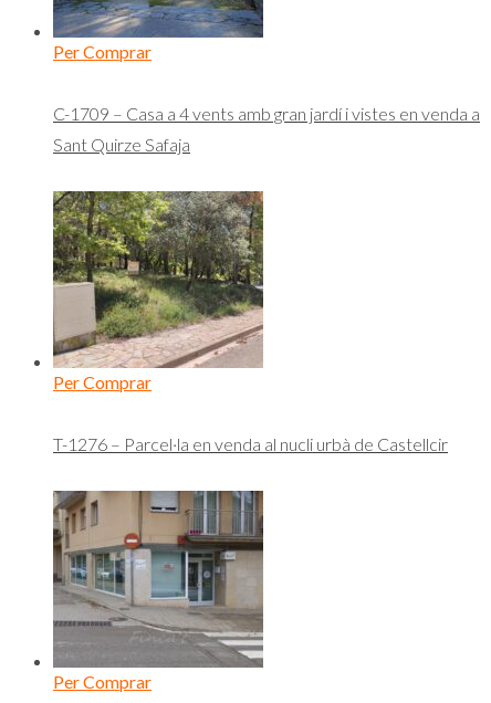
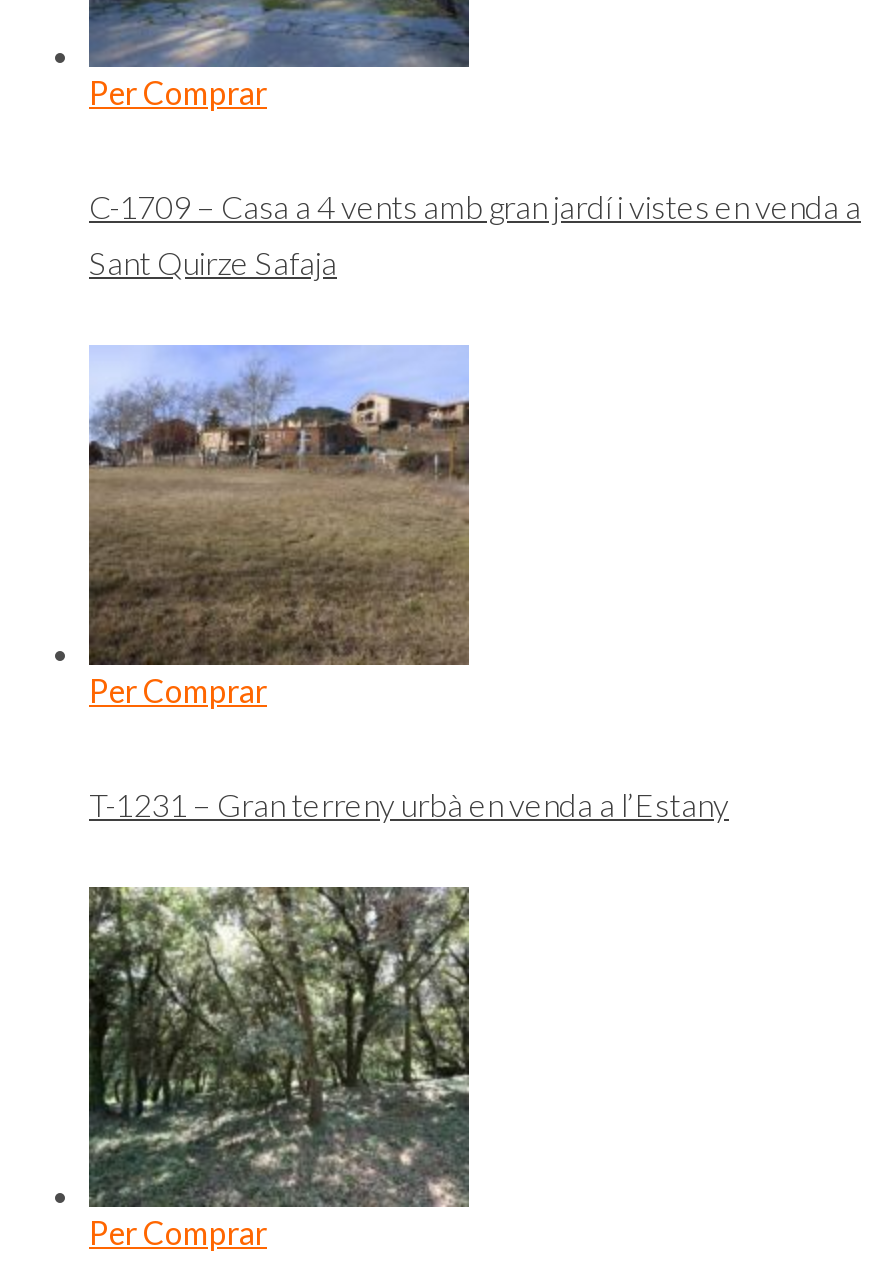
- [image]
+ [image]

- T-1276 – Parcel·la en venda al nucli urbà de Castellcir
+ T-1231 – Gran terreny urbà en venda a l’Estany

- [image]
+ [image]
